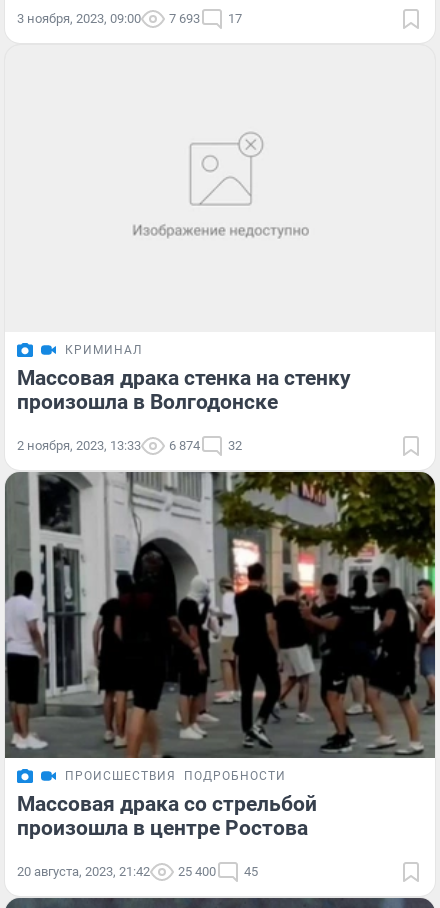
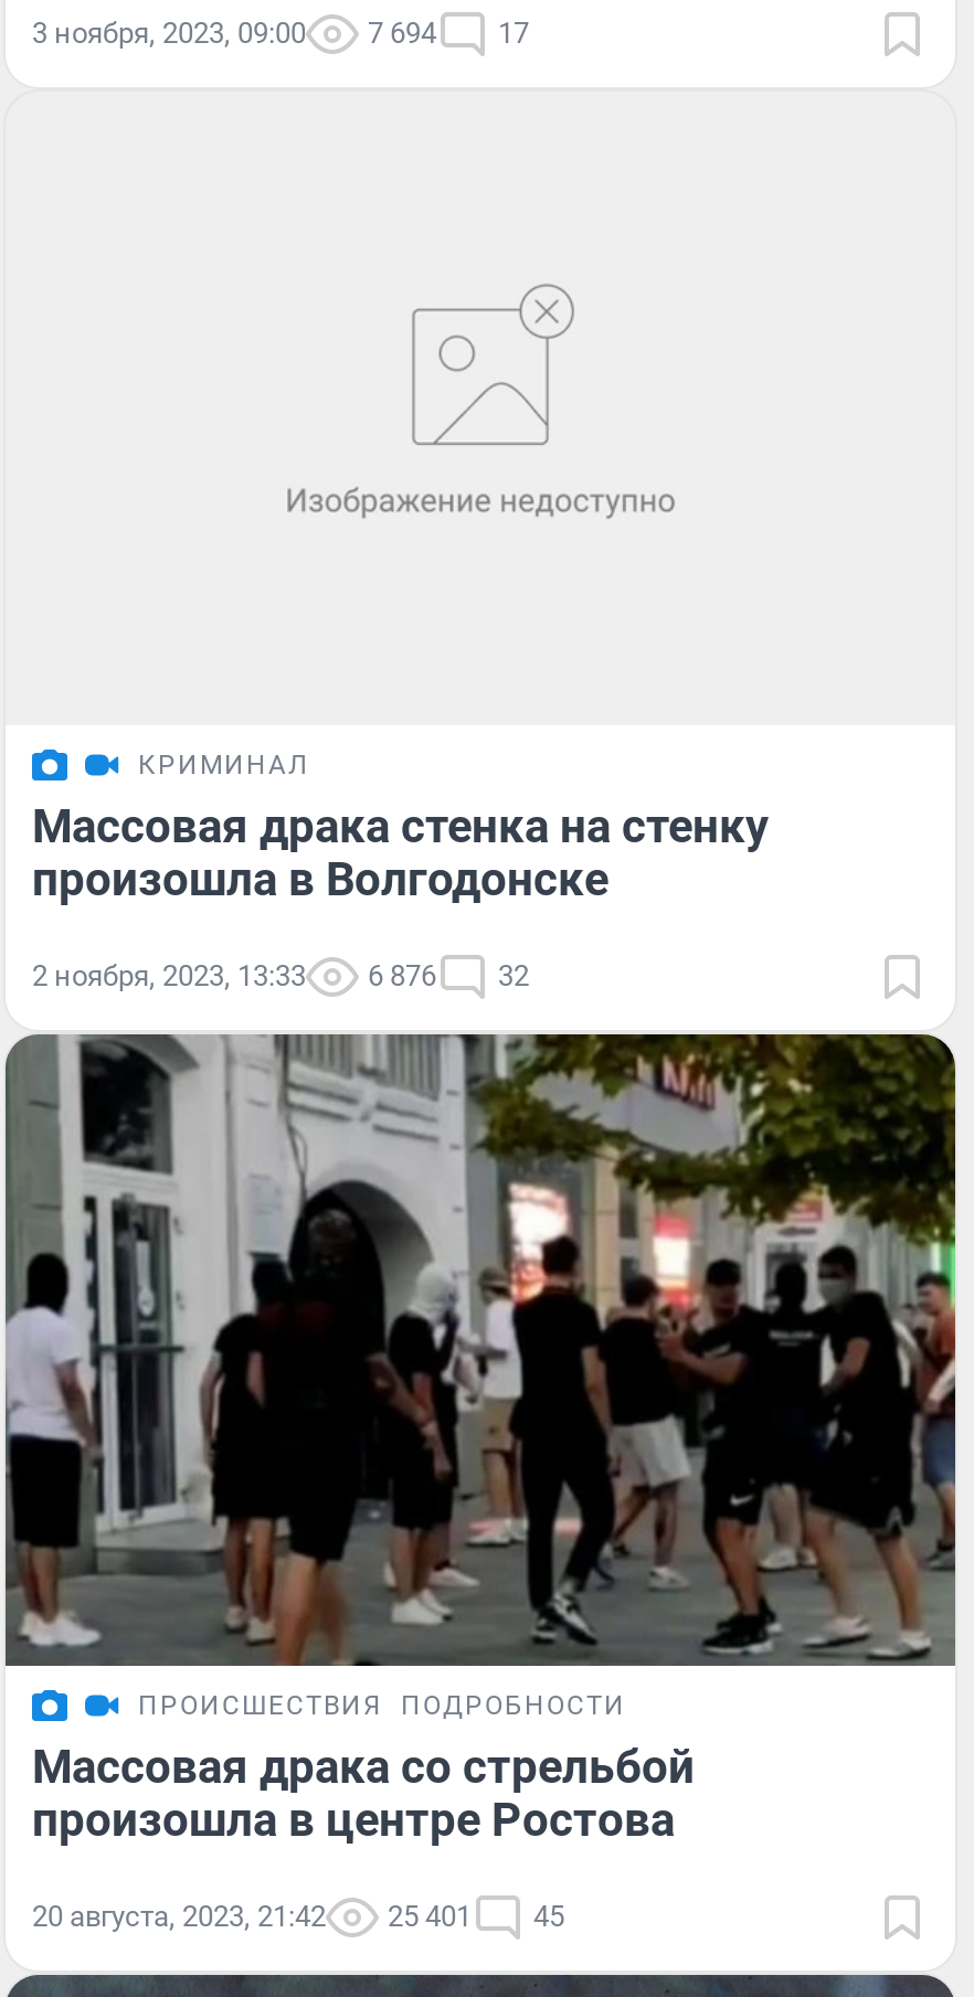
- 7 693
+ 7 694

- 2 ноября, 2023, 13:33 6 874 32
+ 2 ноября, 2023, 13:33 6 876 32

- 20 августа, 2023, 21:42 25 400 45
+ 20 августа, 2023, 21:42 25 401 45
